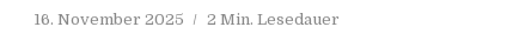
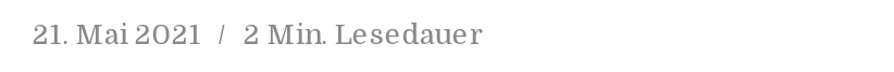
- 16. November 2025 2 Min. Lesedauer
+ 21. Mai 2021 2 Min. Lesedauer
